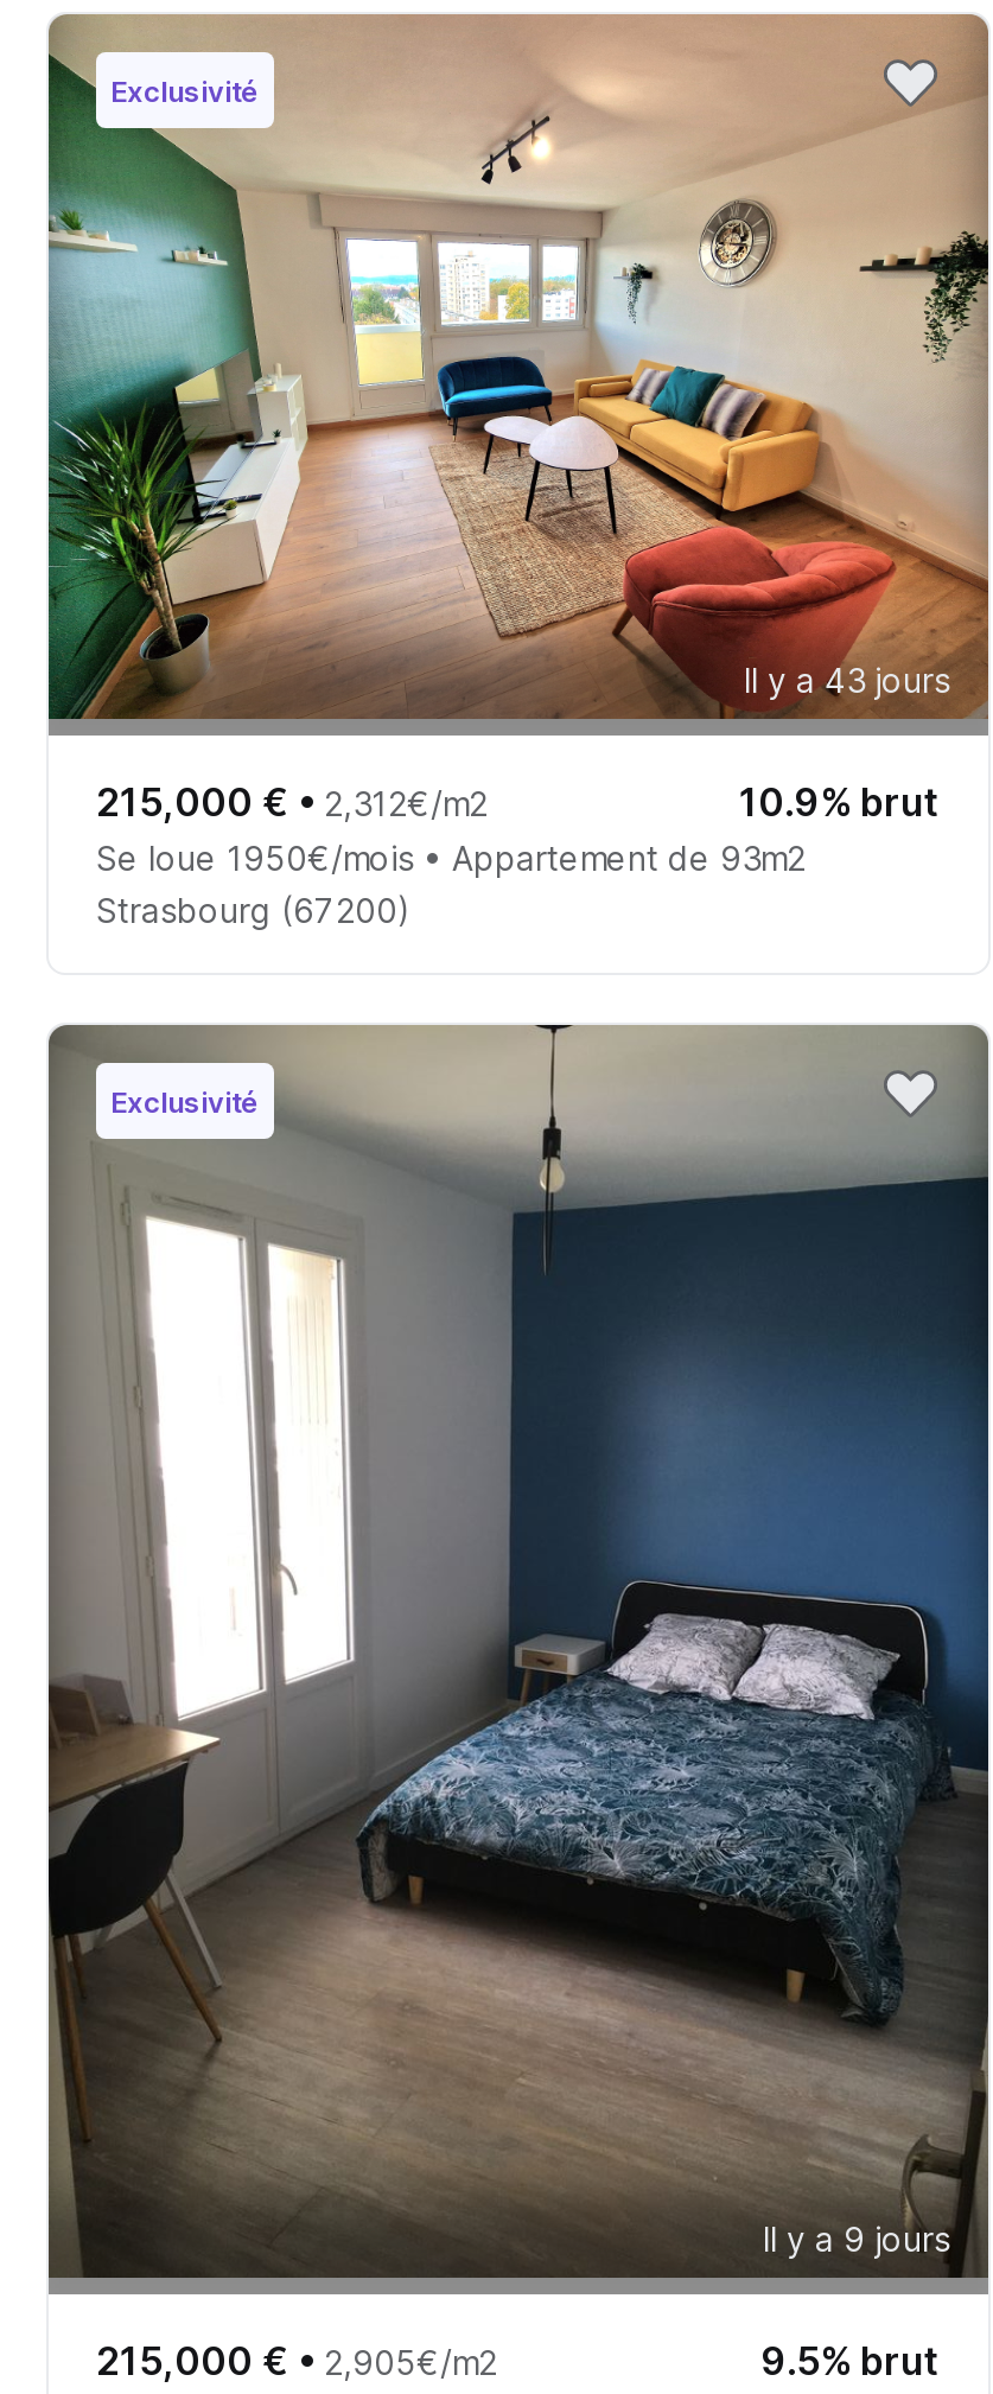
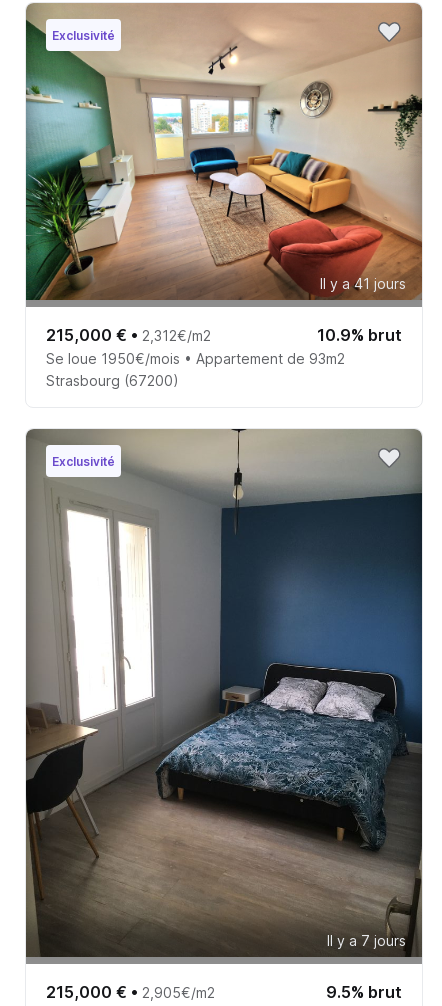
- Il y a 43 jours
+ Il y a 41 jours

- Il y a 9 jours
+ Il y a 7 jours
